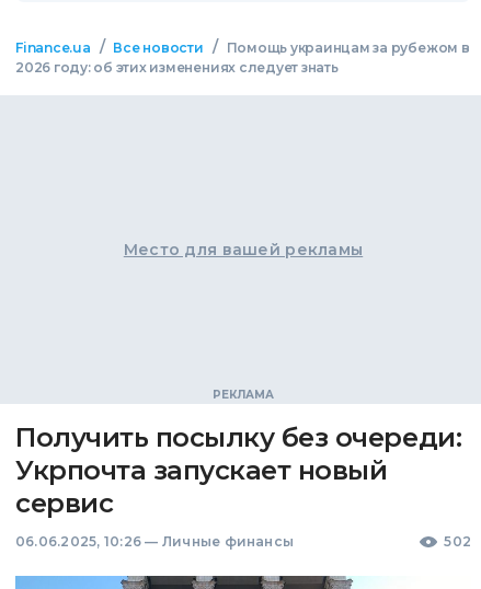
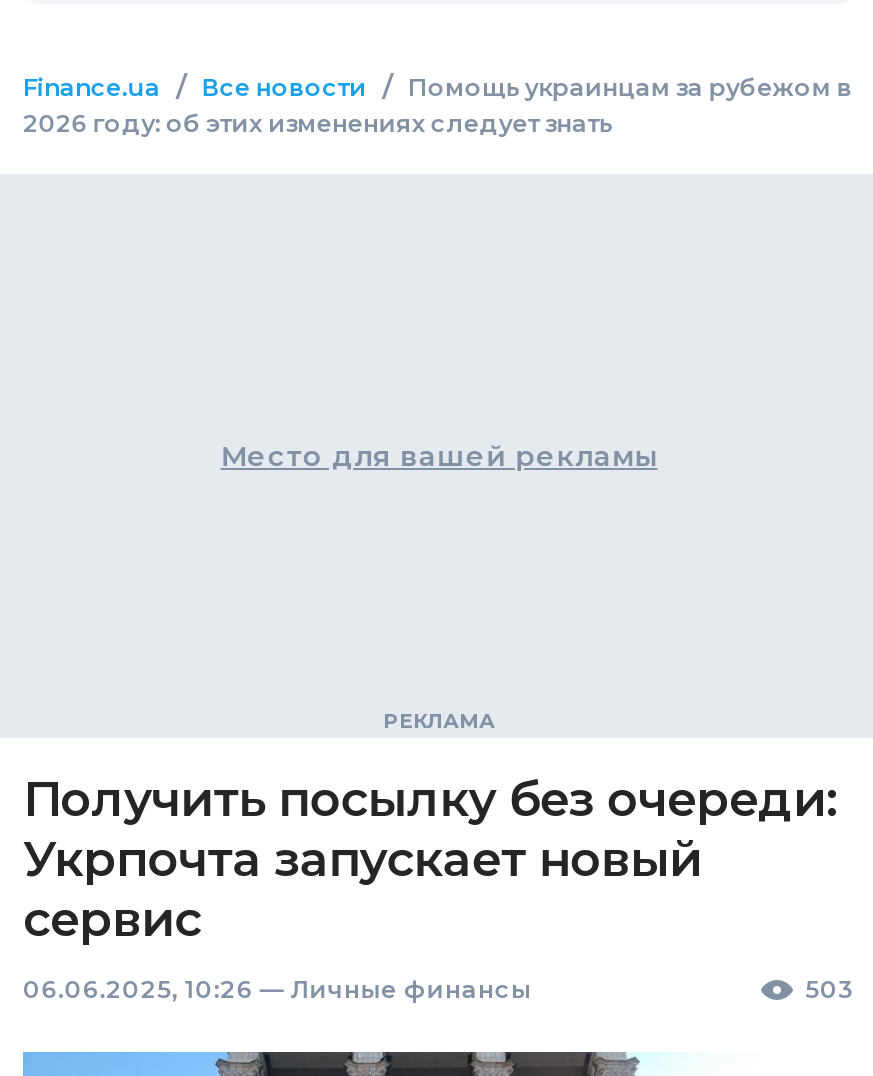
- 502
+ 503
